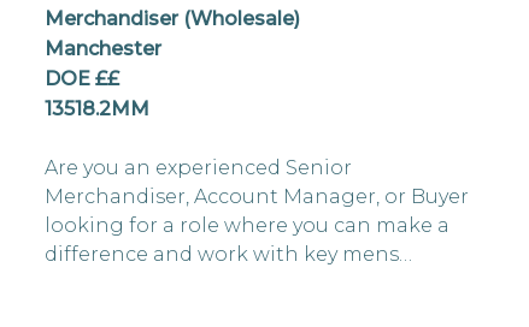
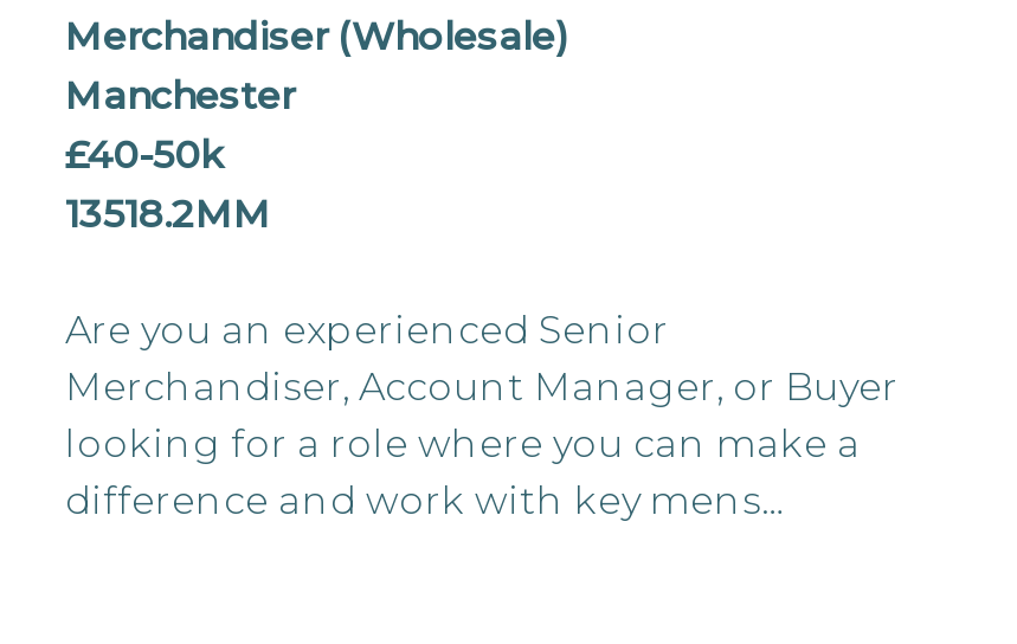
- DOE ££
+ £40-50k
